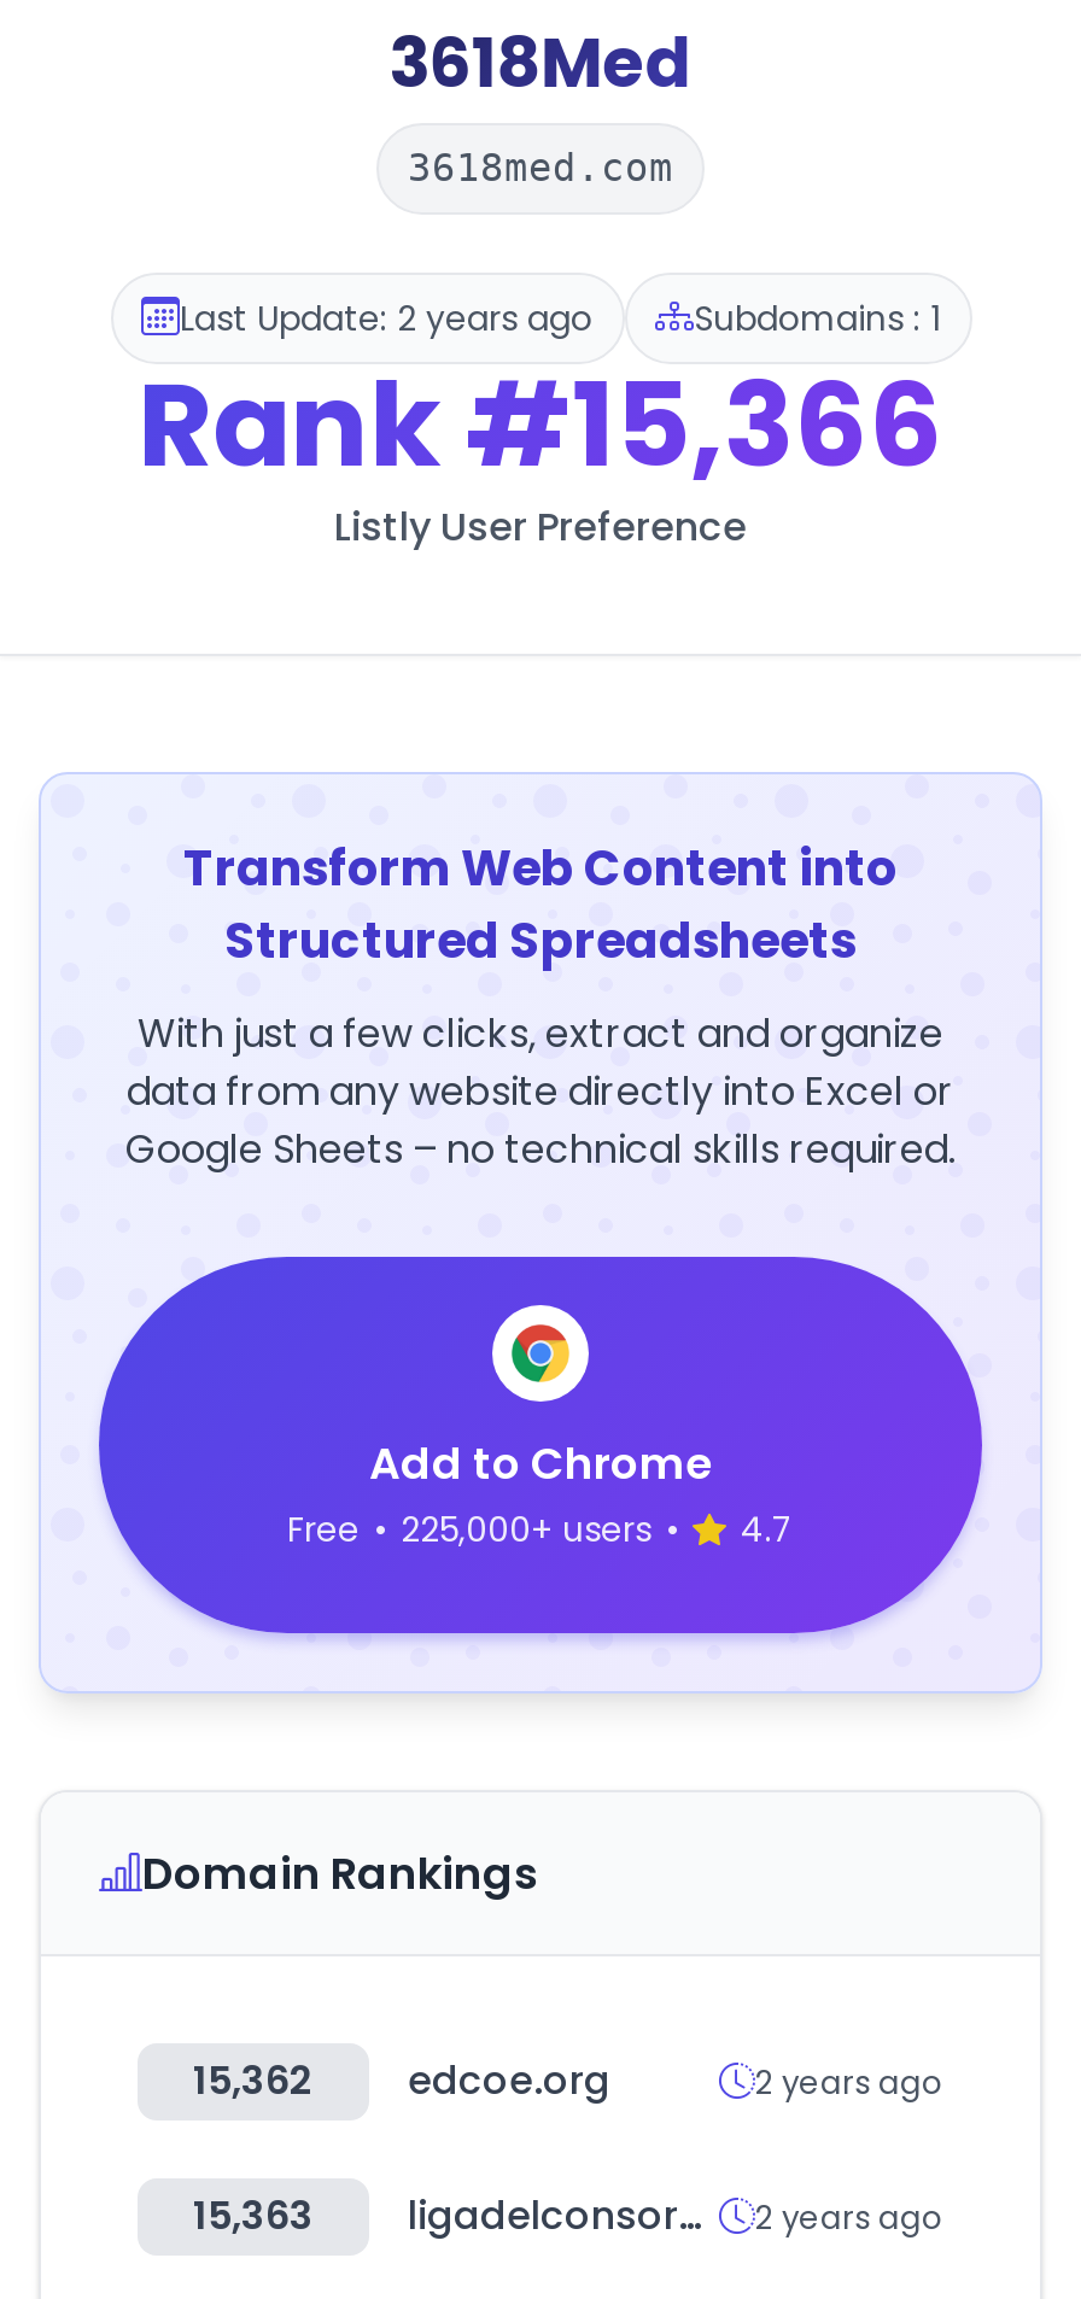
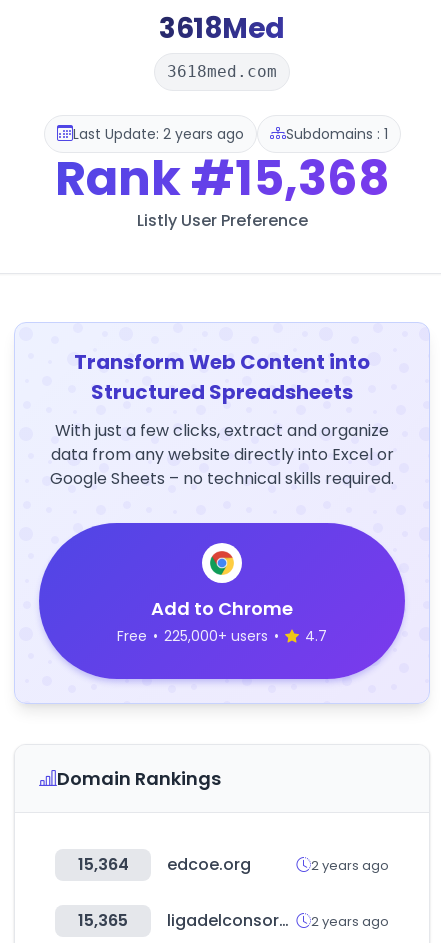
- Rank #15,366
+ Rank #15,368

- 15,362 edcoe.org
+ 15,364 edcoe.org

- 15,363
+ 15,365
